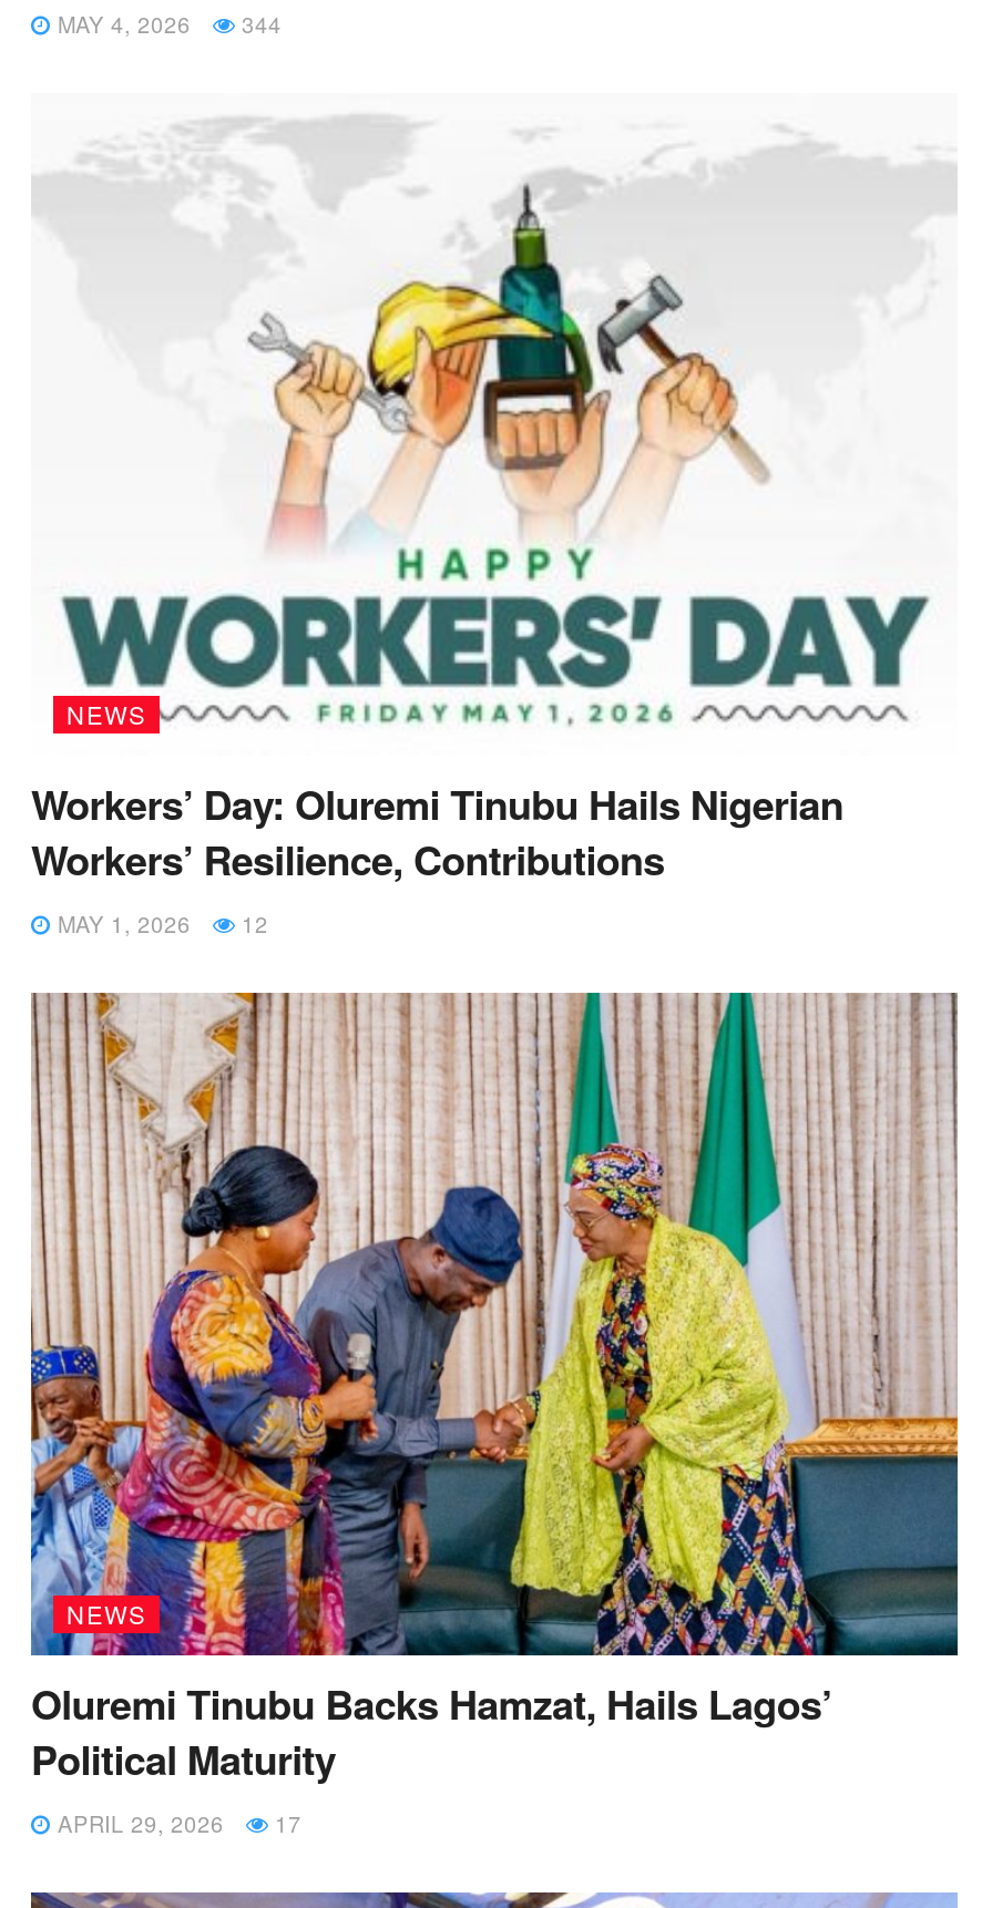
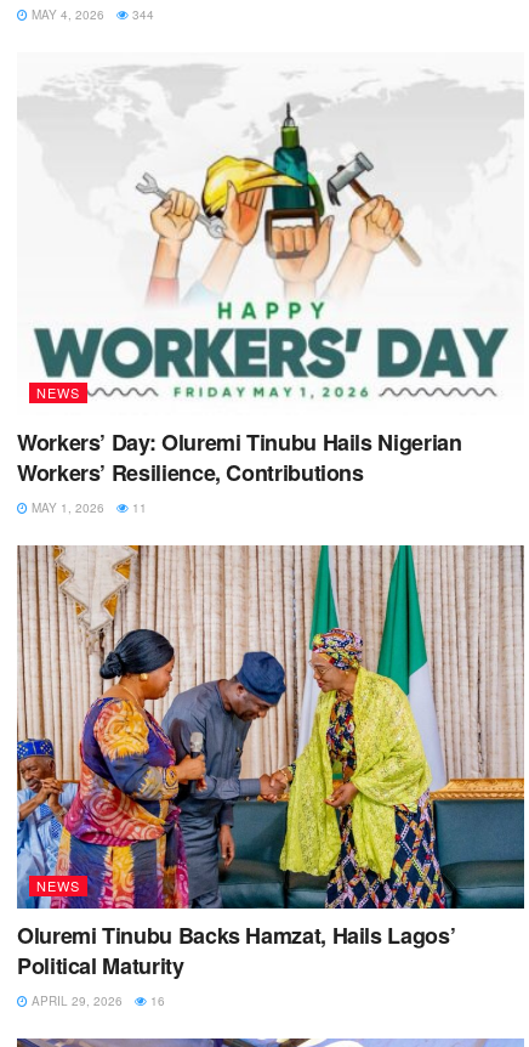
- MAY 1, 2026 12
+ MAY 1, 2026 11

- APRIL 29, 2026 17
+ APRIL 29, 2026 16
